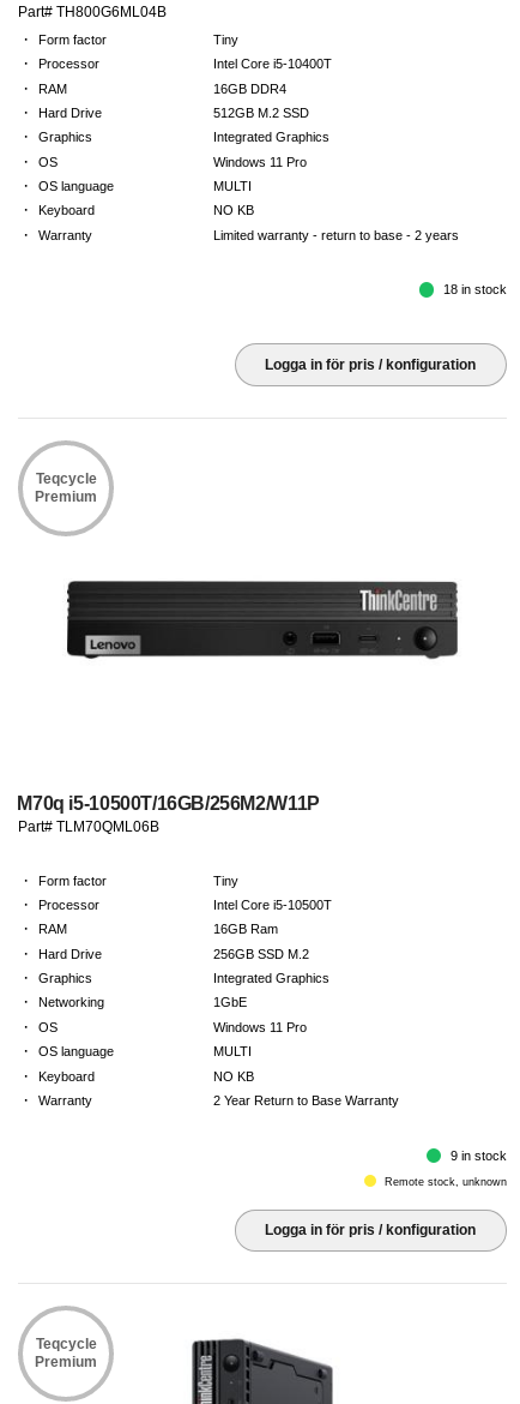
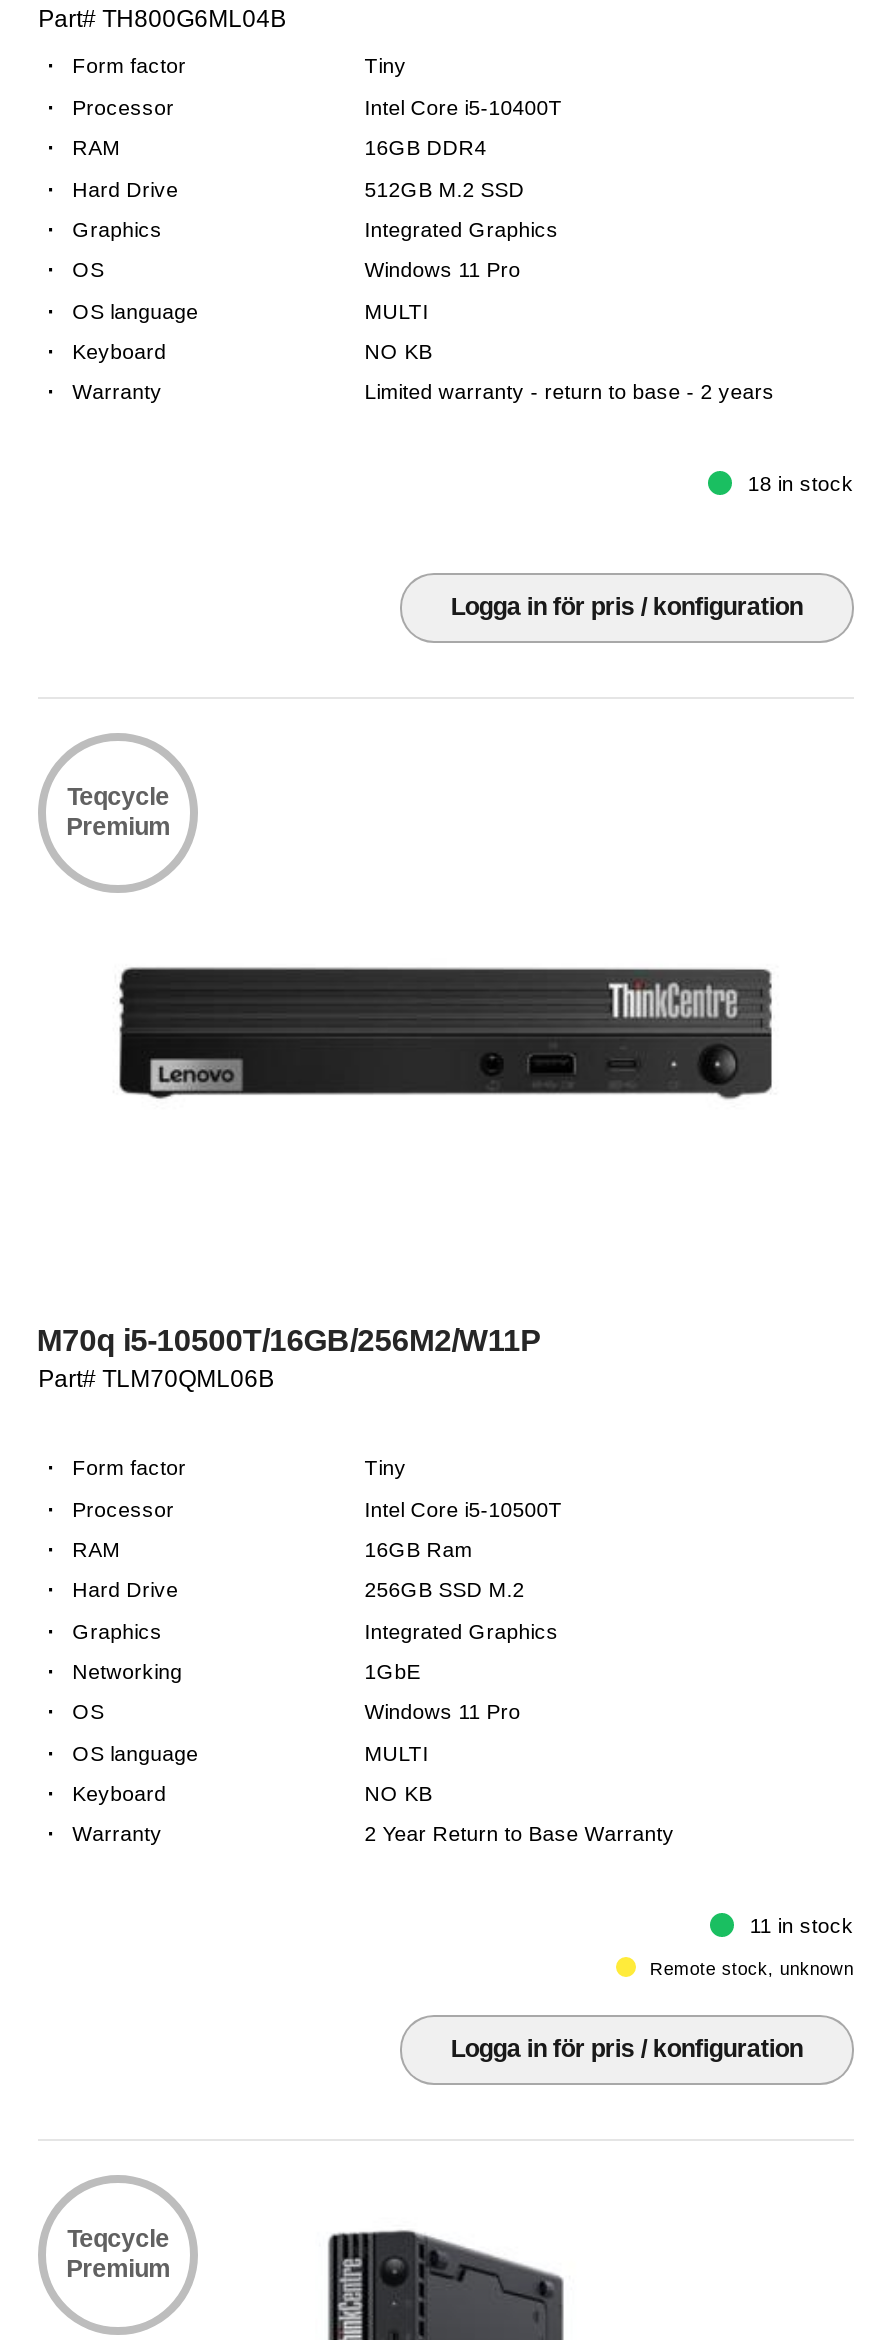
- 9 in stock
+ 11 in stock
